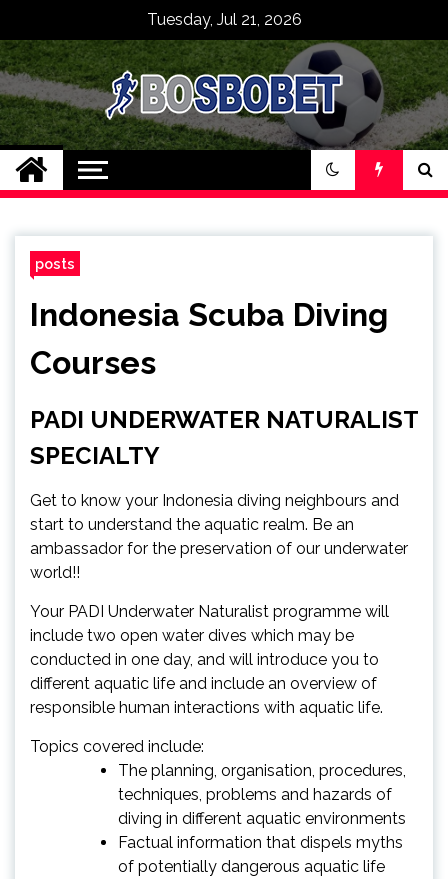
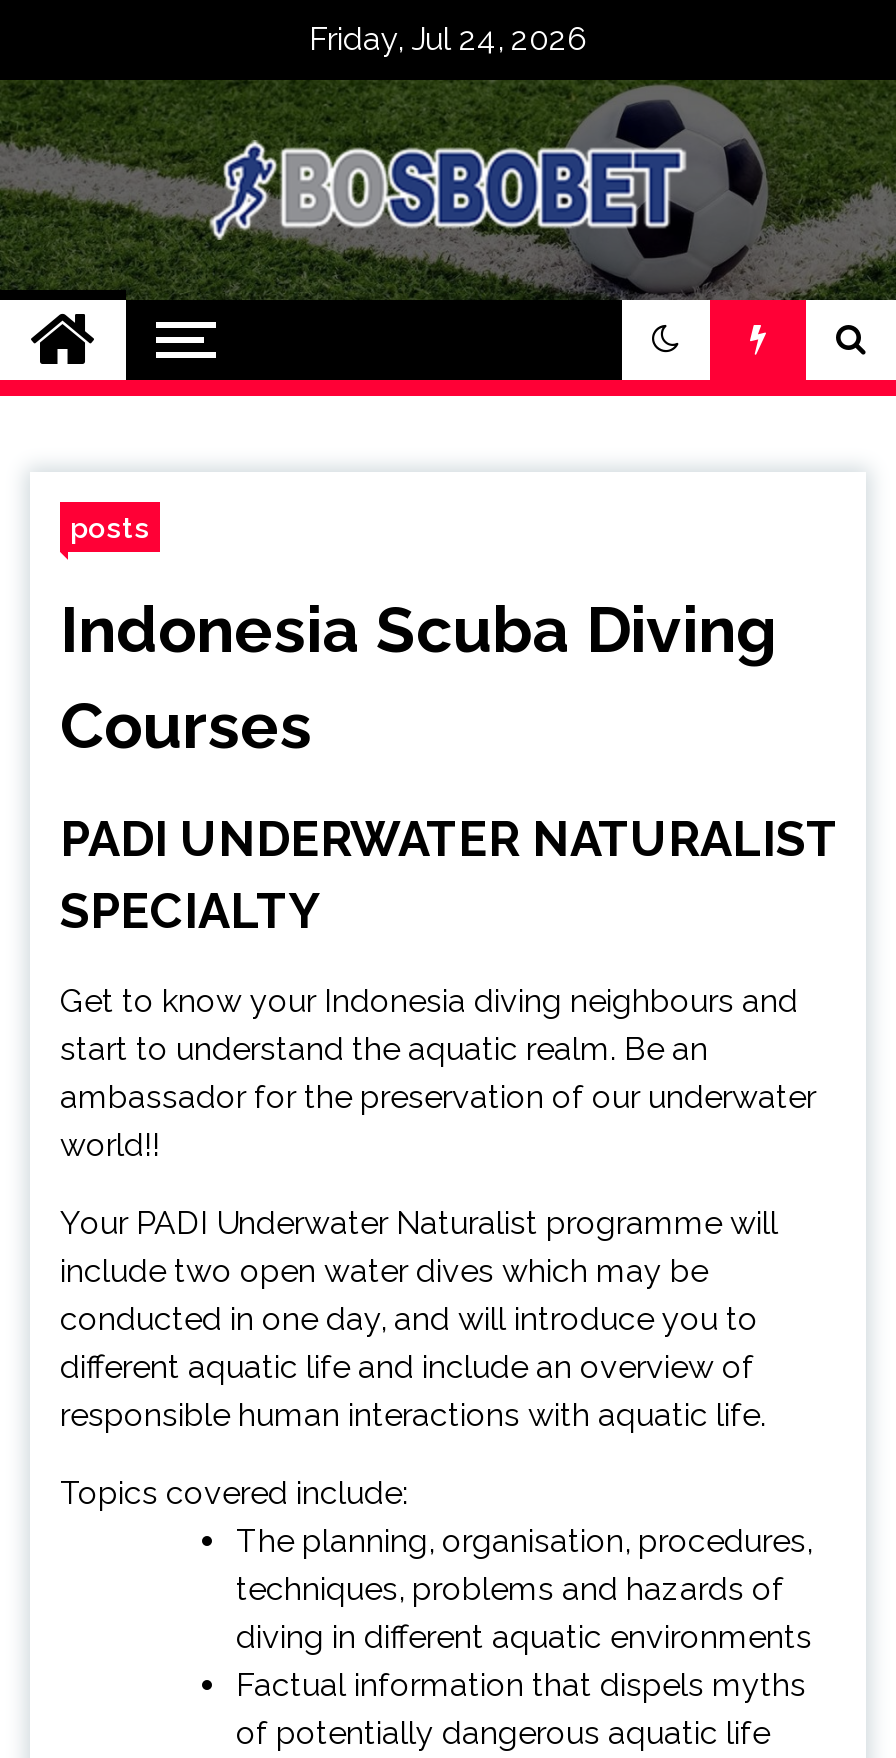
- Tuesday, Jul 21, 2026
+ Friday, Jul 24, 2026
